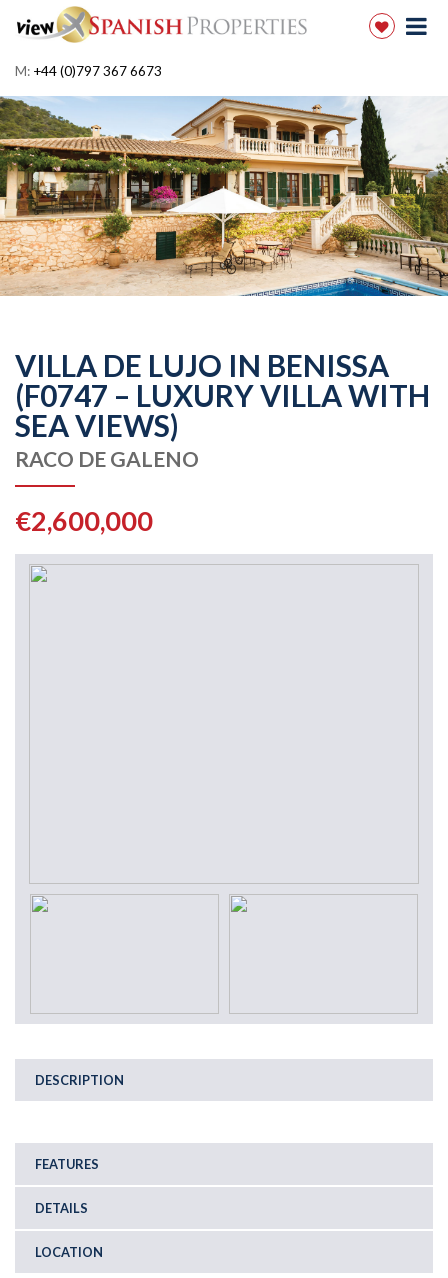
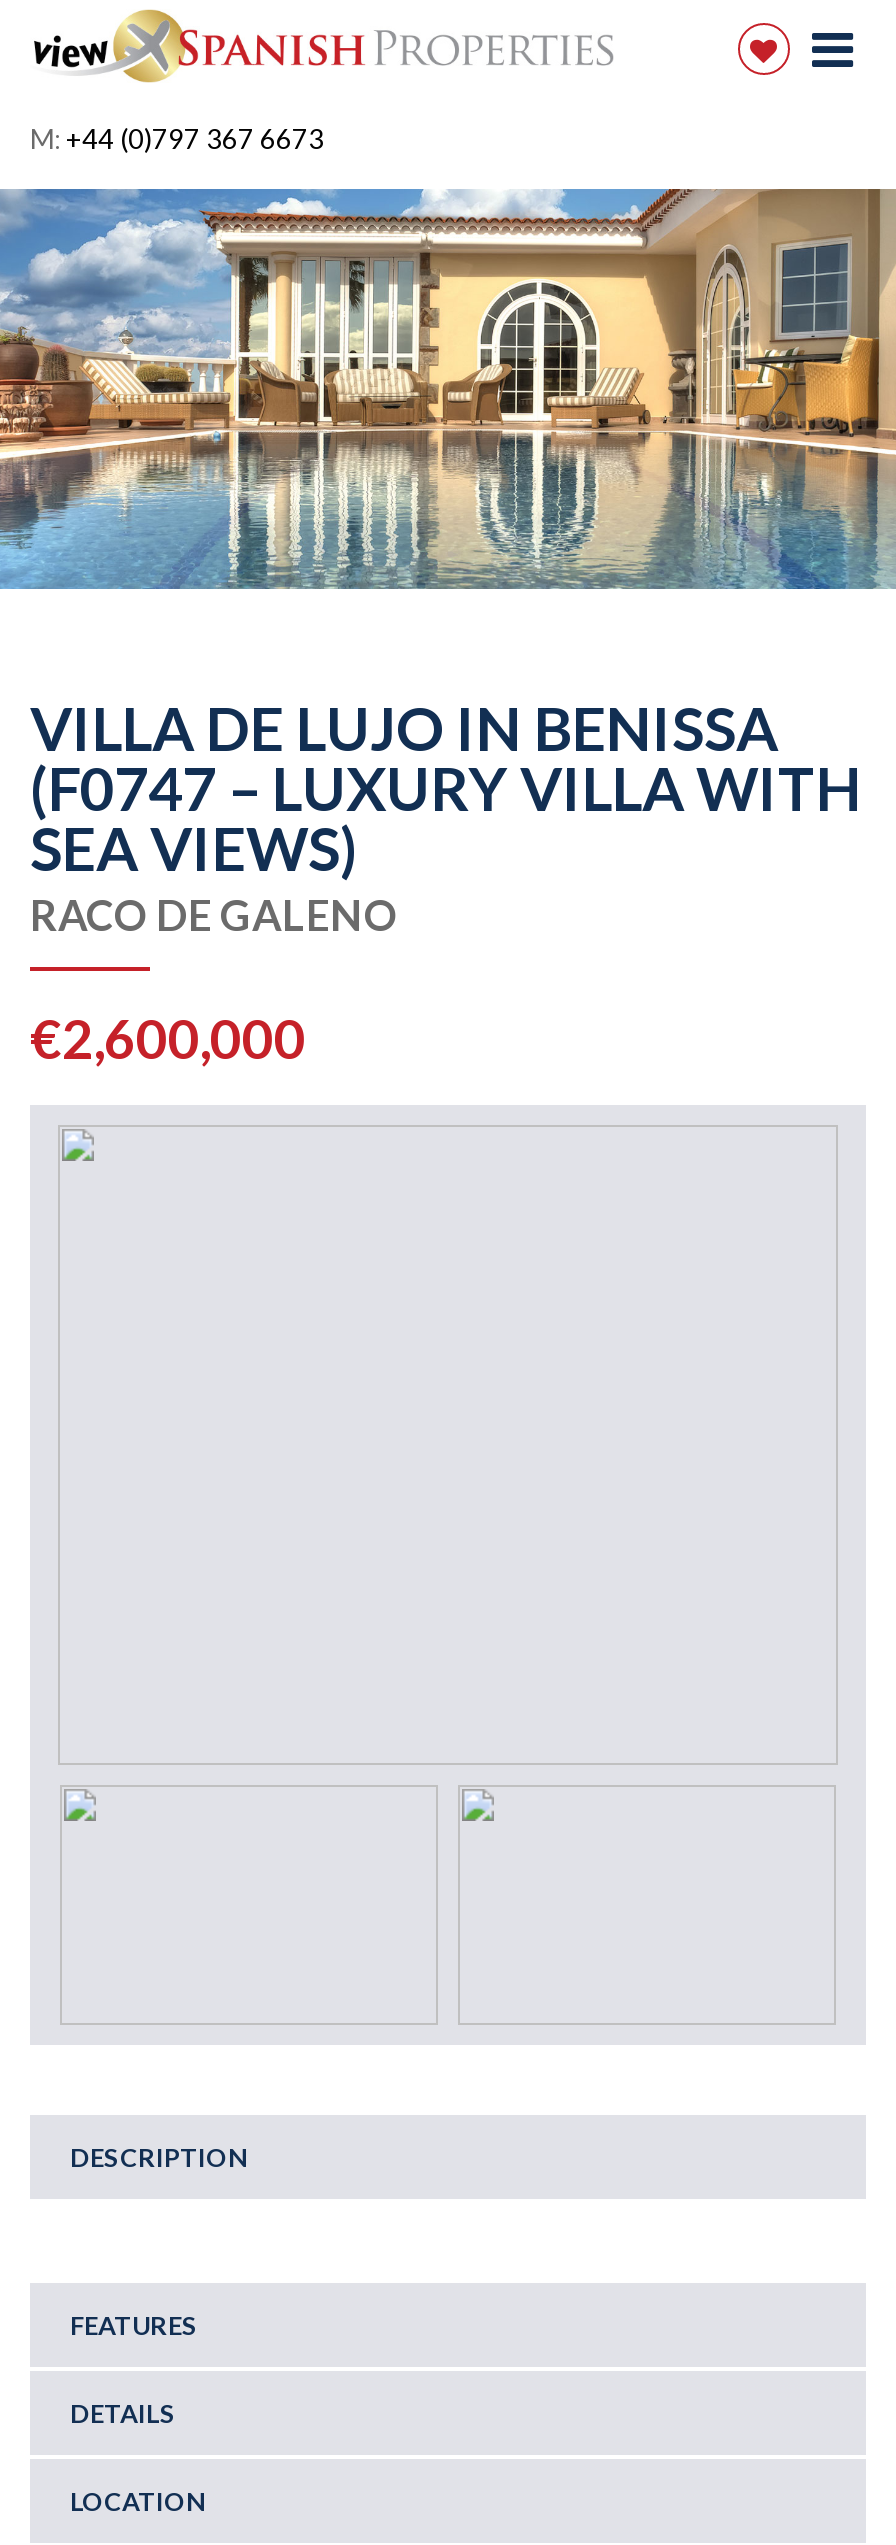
- [image]
+ [image]
